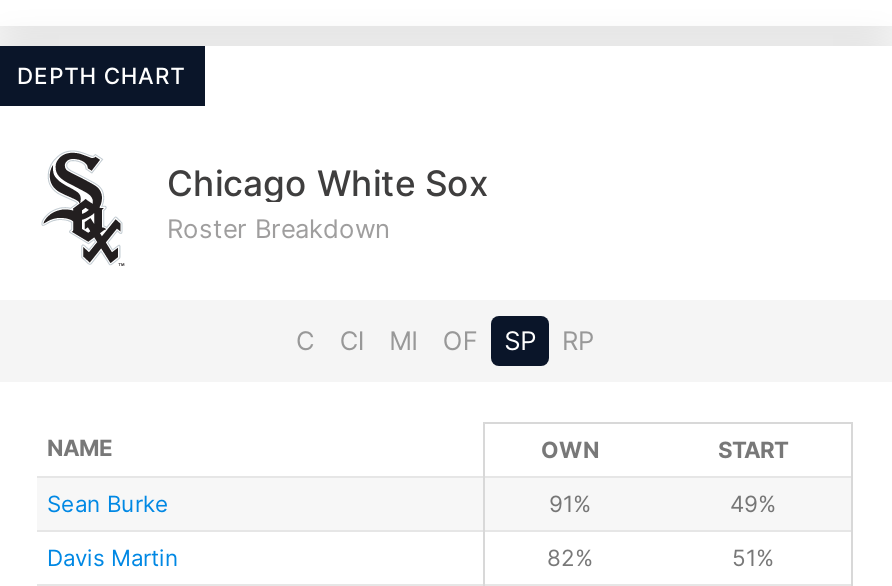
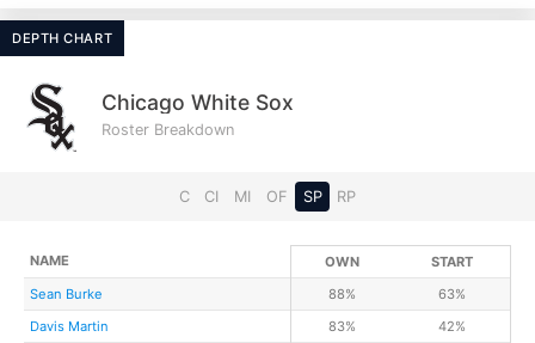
- 91%
+ 88%

- 49%
+ 63%

- 82%
+ 83%

- 51%
+ 42%
